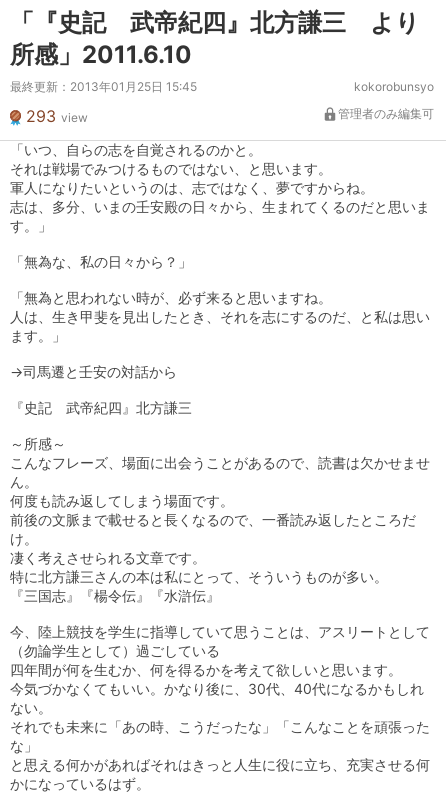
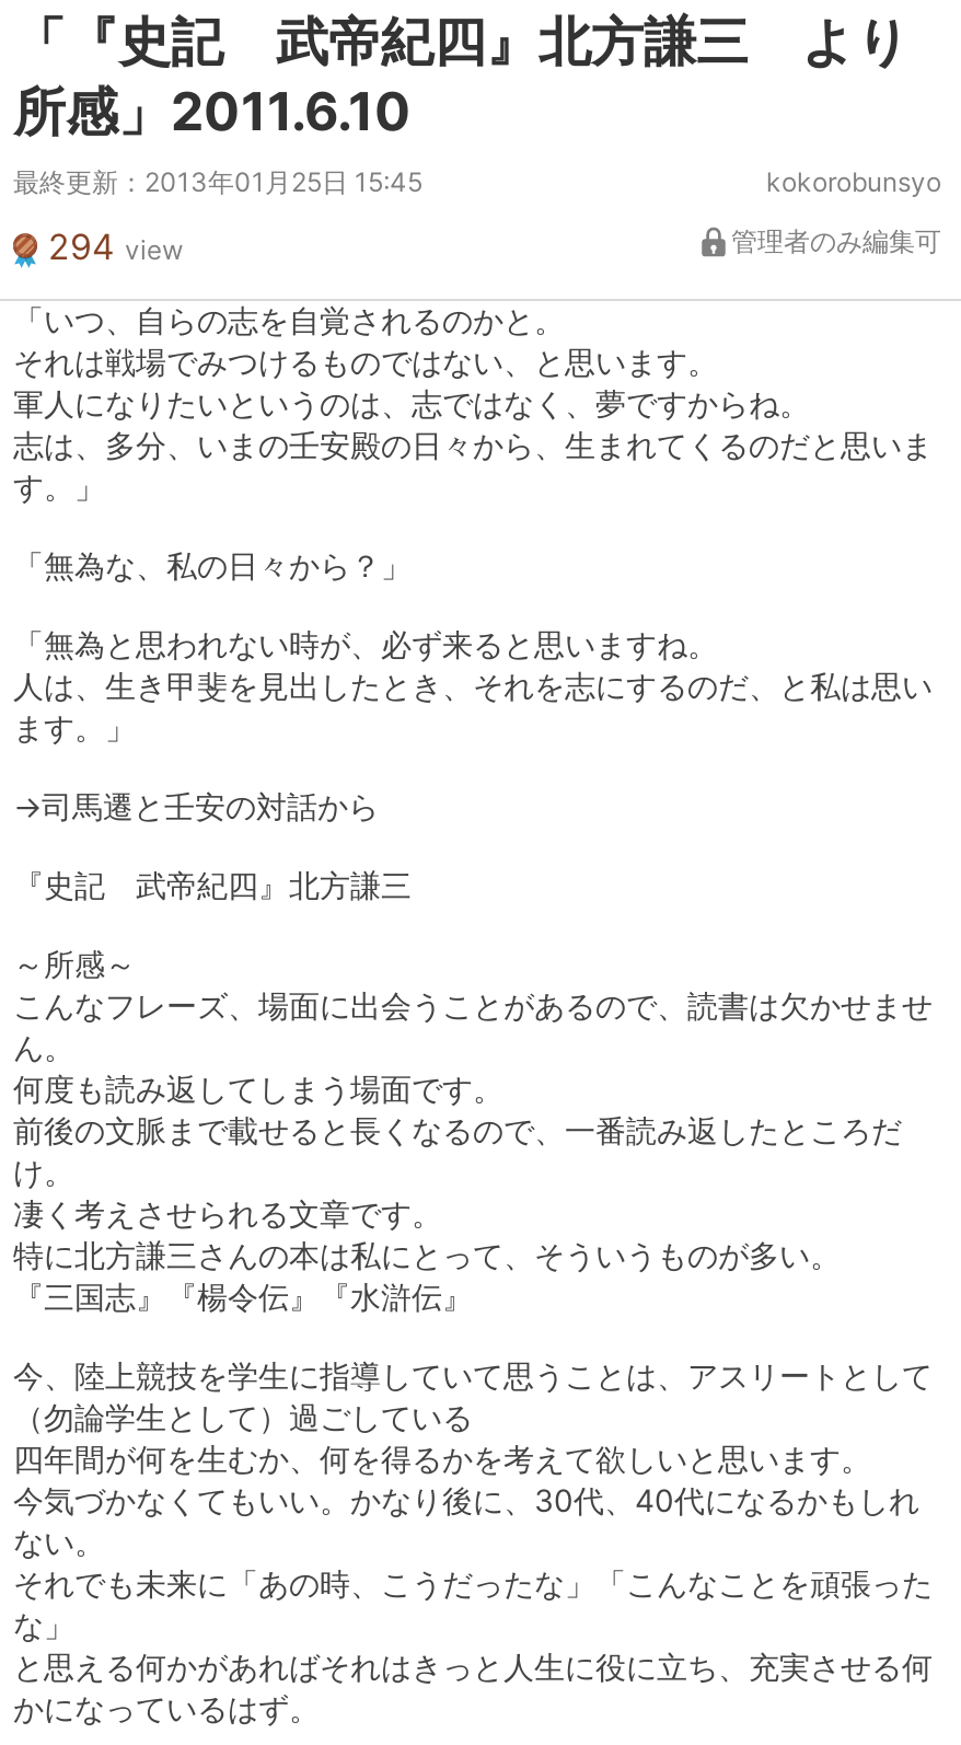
- 293 view
+ 294 view
